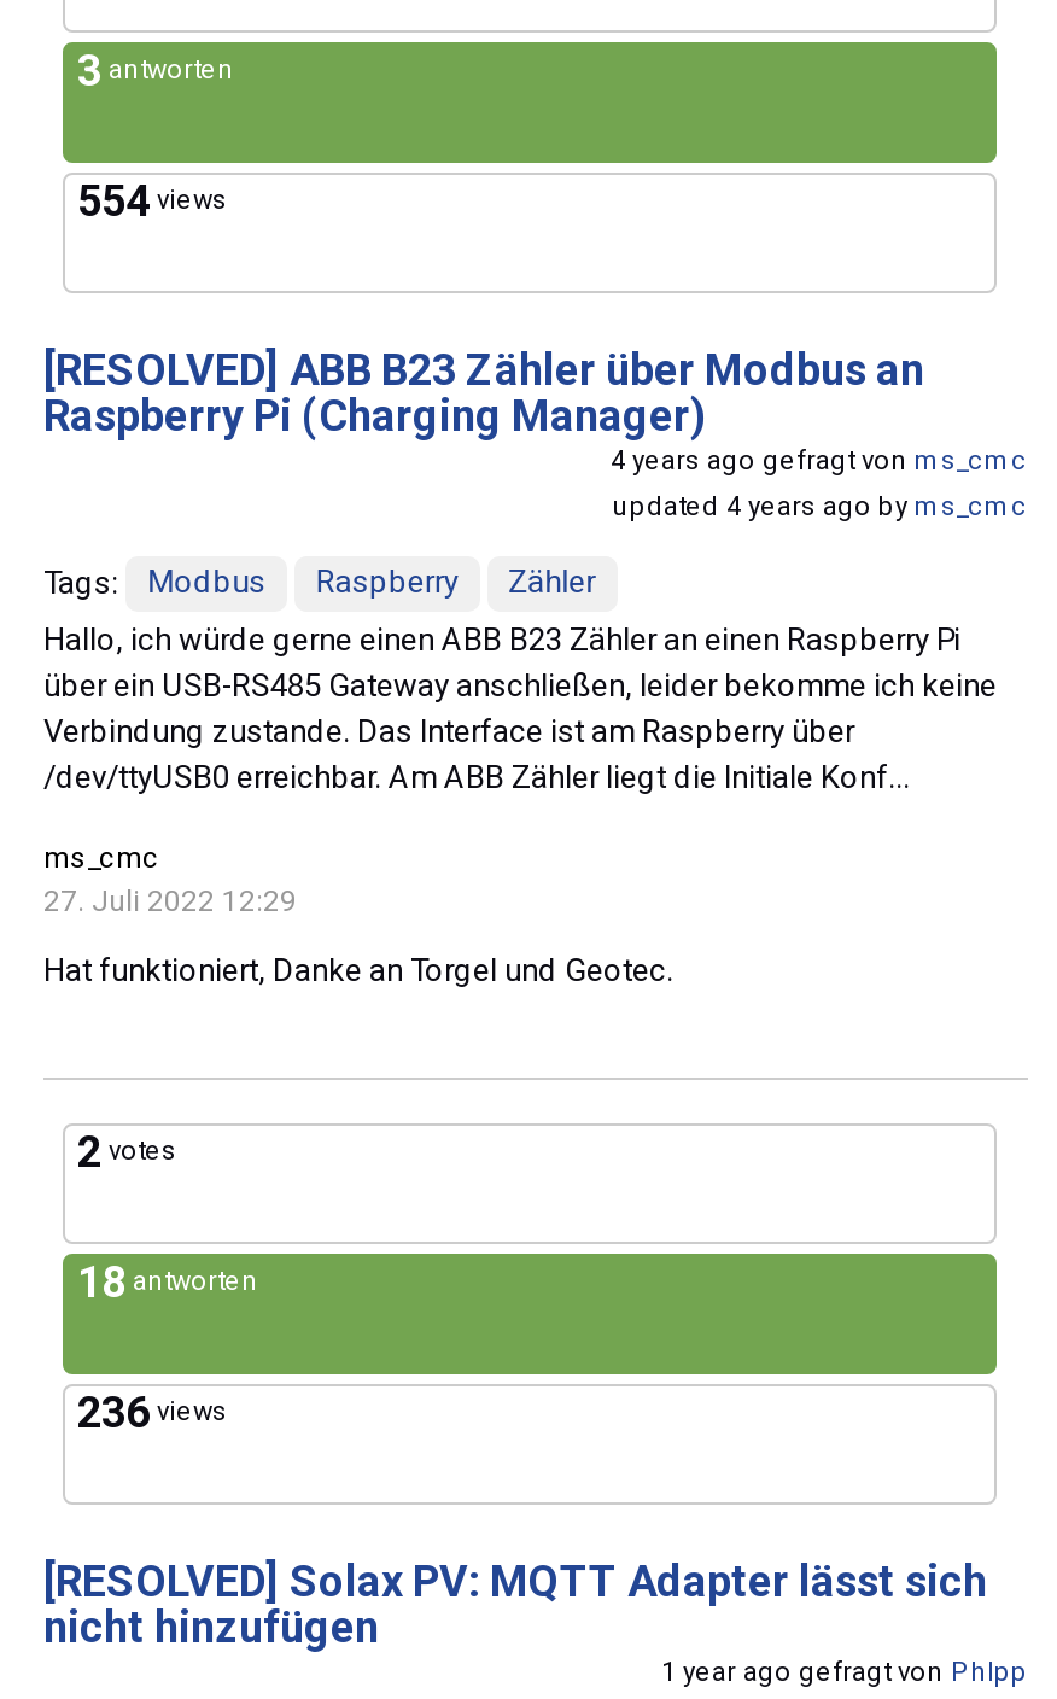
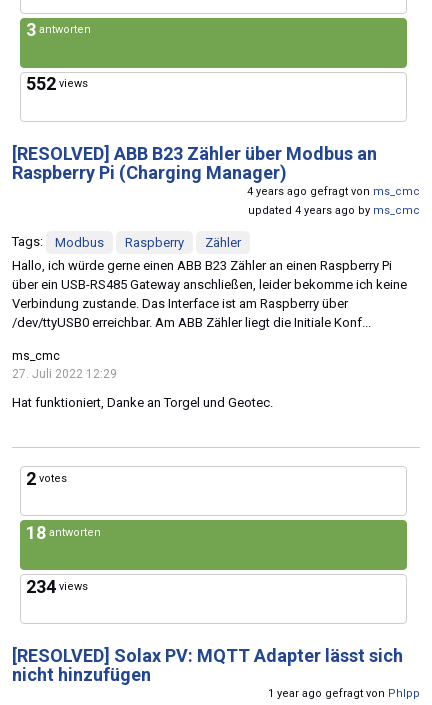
- 554 views
+ 552 views

- 236 views
+ 234 views
